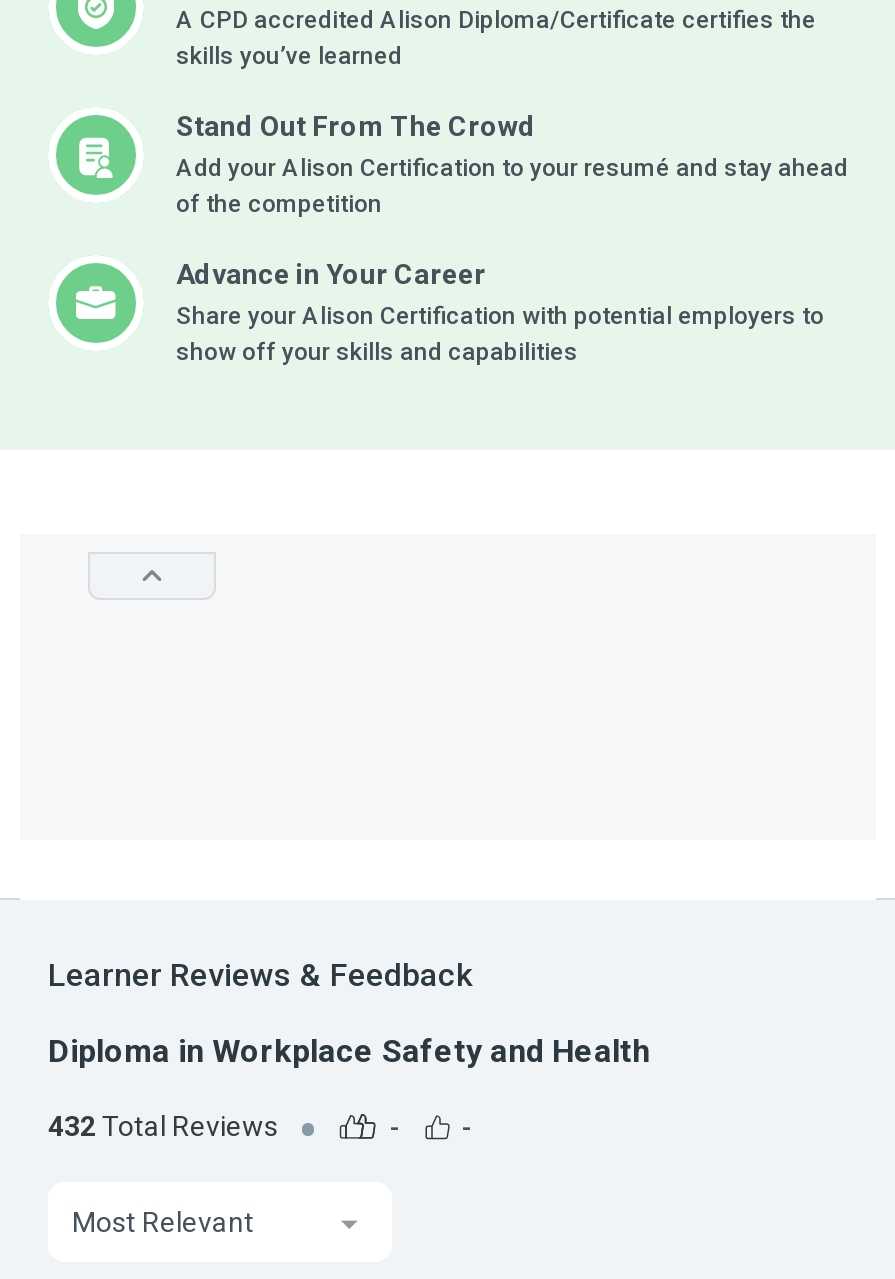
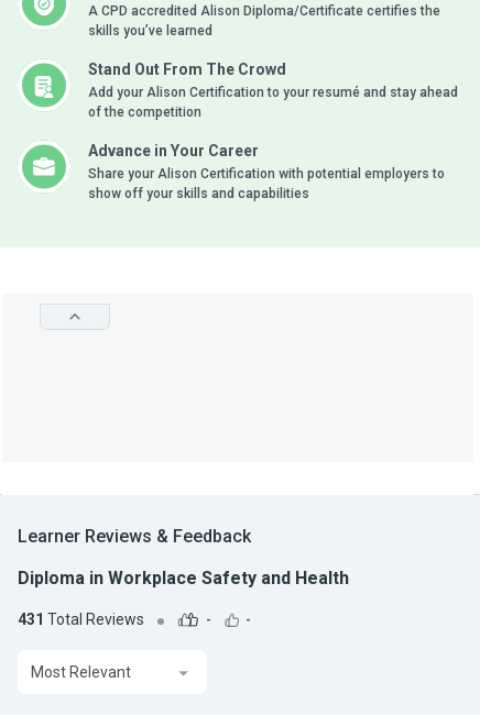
- 432 Total Reviews
+ 431 Total Reviews
